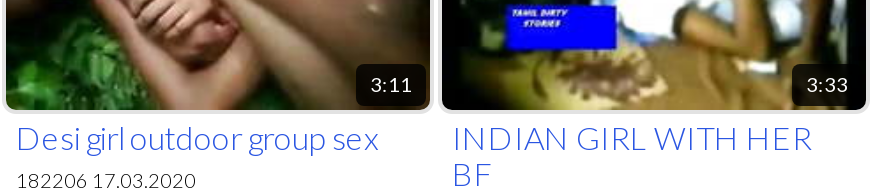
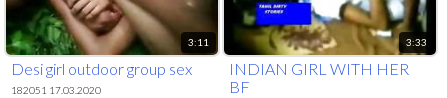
- 182206 17.03.2020
+ 182051 17.03.2020
